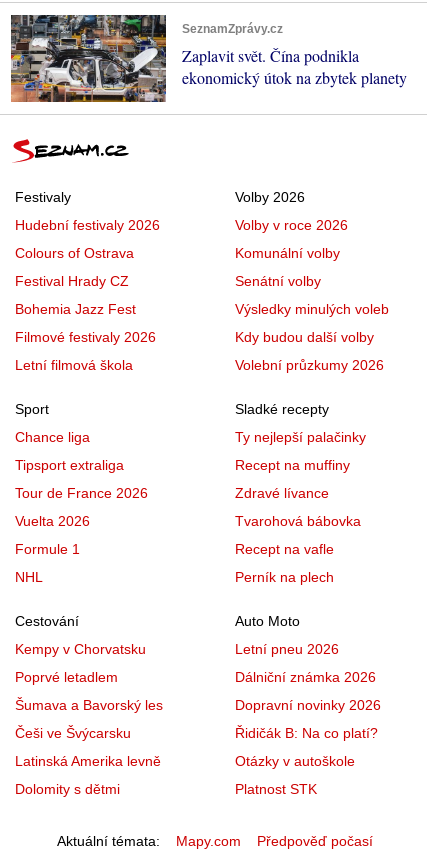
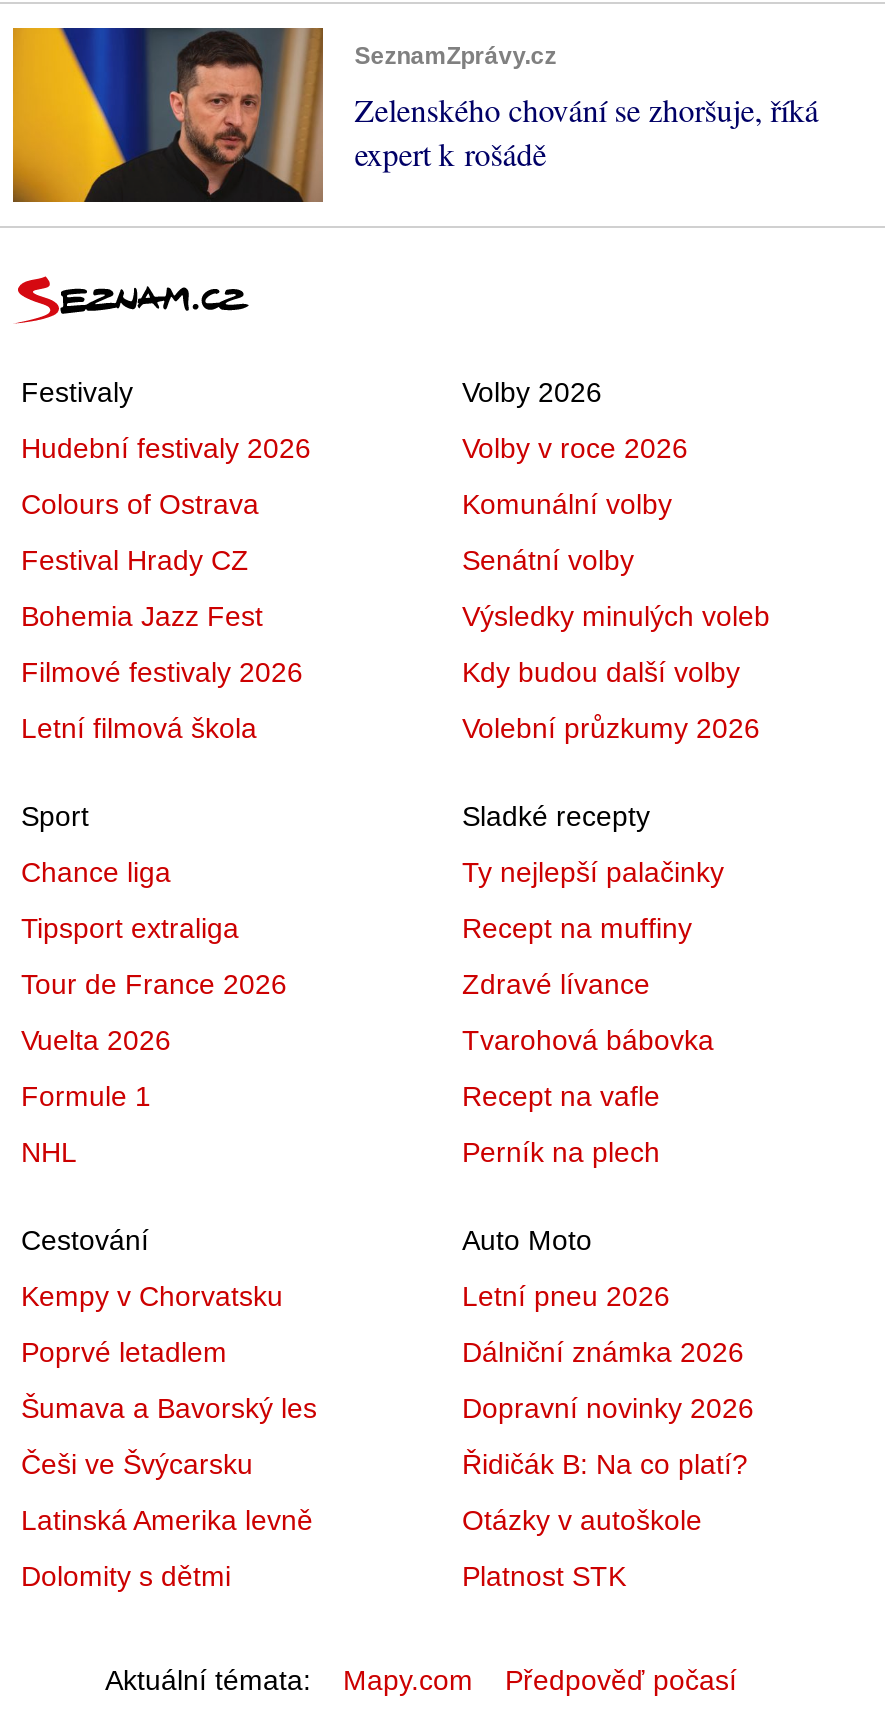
- [image]
- Zaplavit svět. Čína podnikla
- ekonomický útok na zbytek planety
+ [image]
+ Zelenského chování se zhoršuje, říká
+ expert k rošádě
